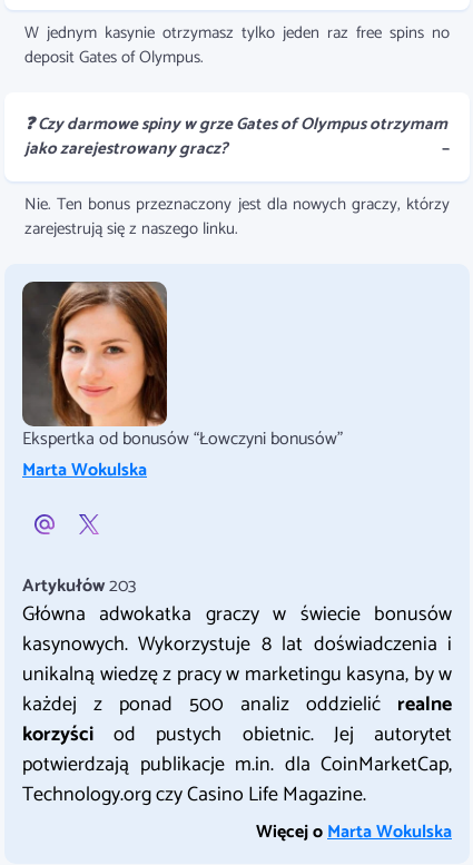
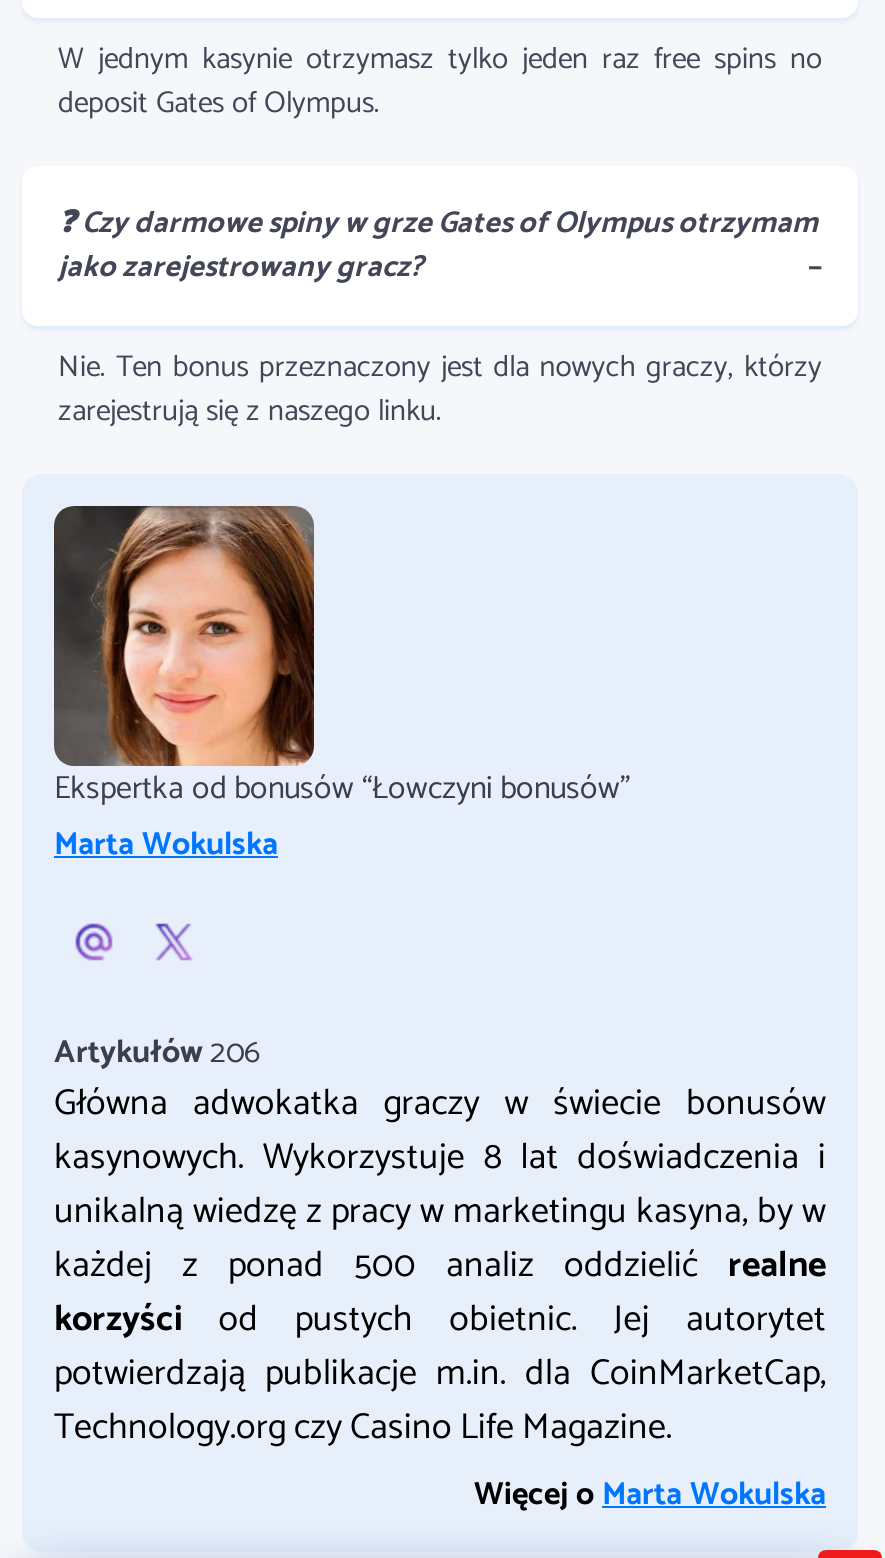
- Artykułów203
+ Artykułów206
